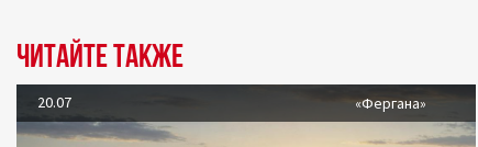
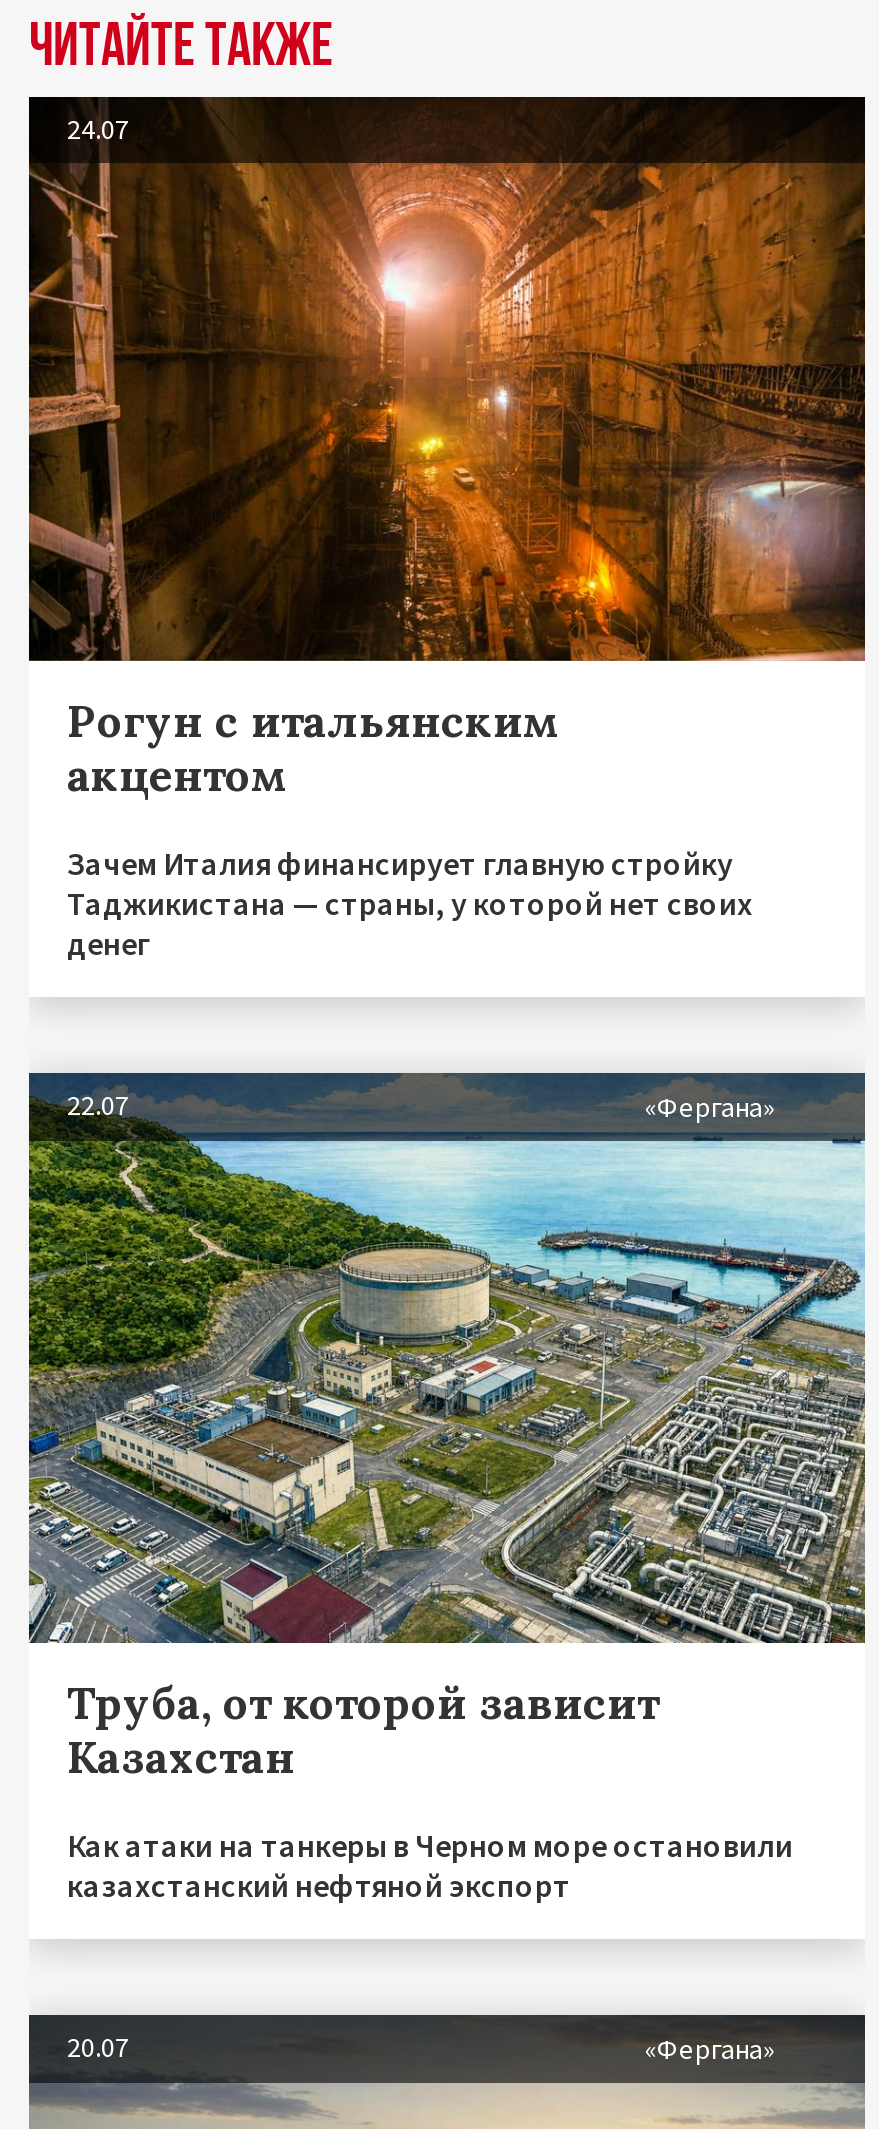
+ [image]
+ 24.07

+ [image]
+ 22.07
+ «Фергана»

+ Рогун с итальянским
+ акцентом
+ Зачем Италия финансирует главную стройку
+ Таджикистана — страны, у которой нет своих
+ денег

+ Труба, от которой зависит
+ Казахстан
+ Как атаки на танкеры в Черном море остановили
+ казахстанский нефтяной экспорт
